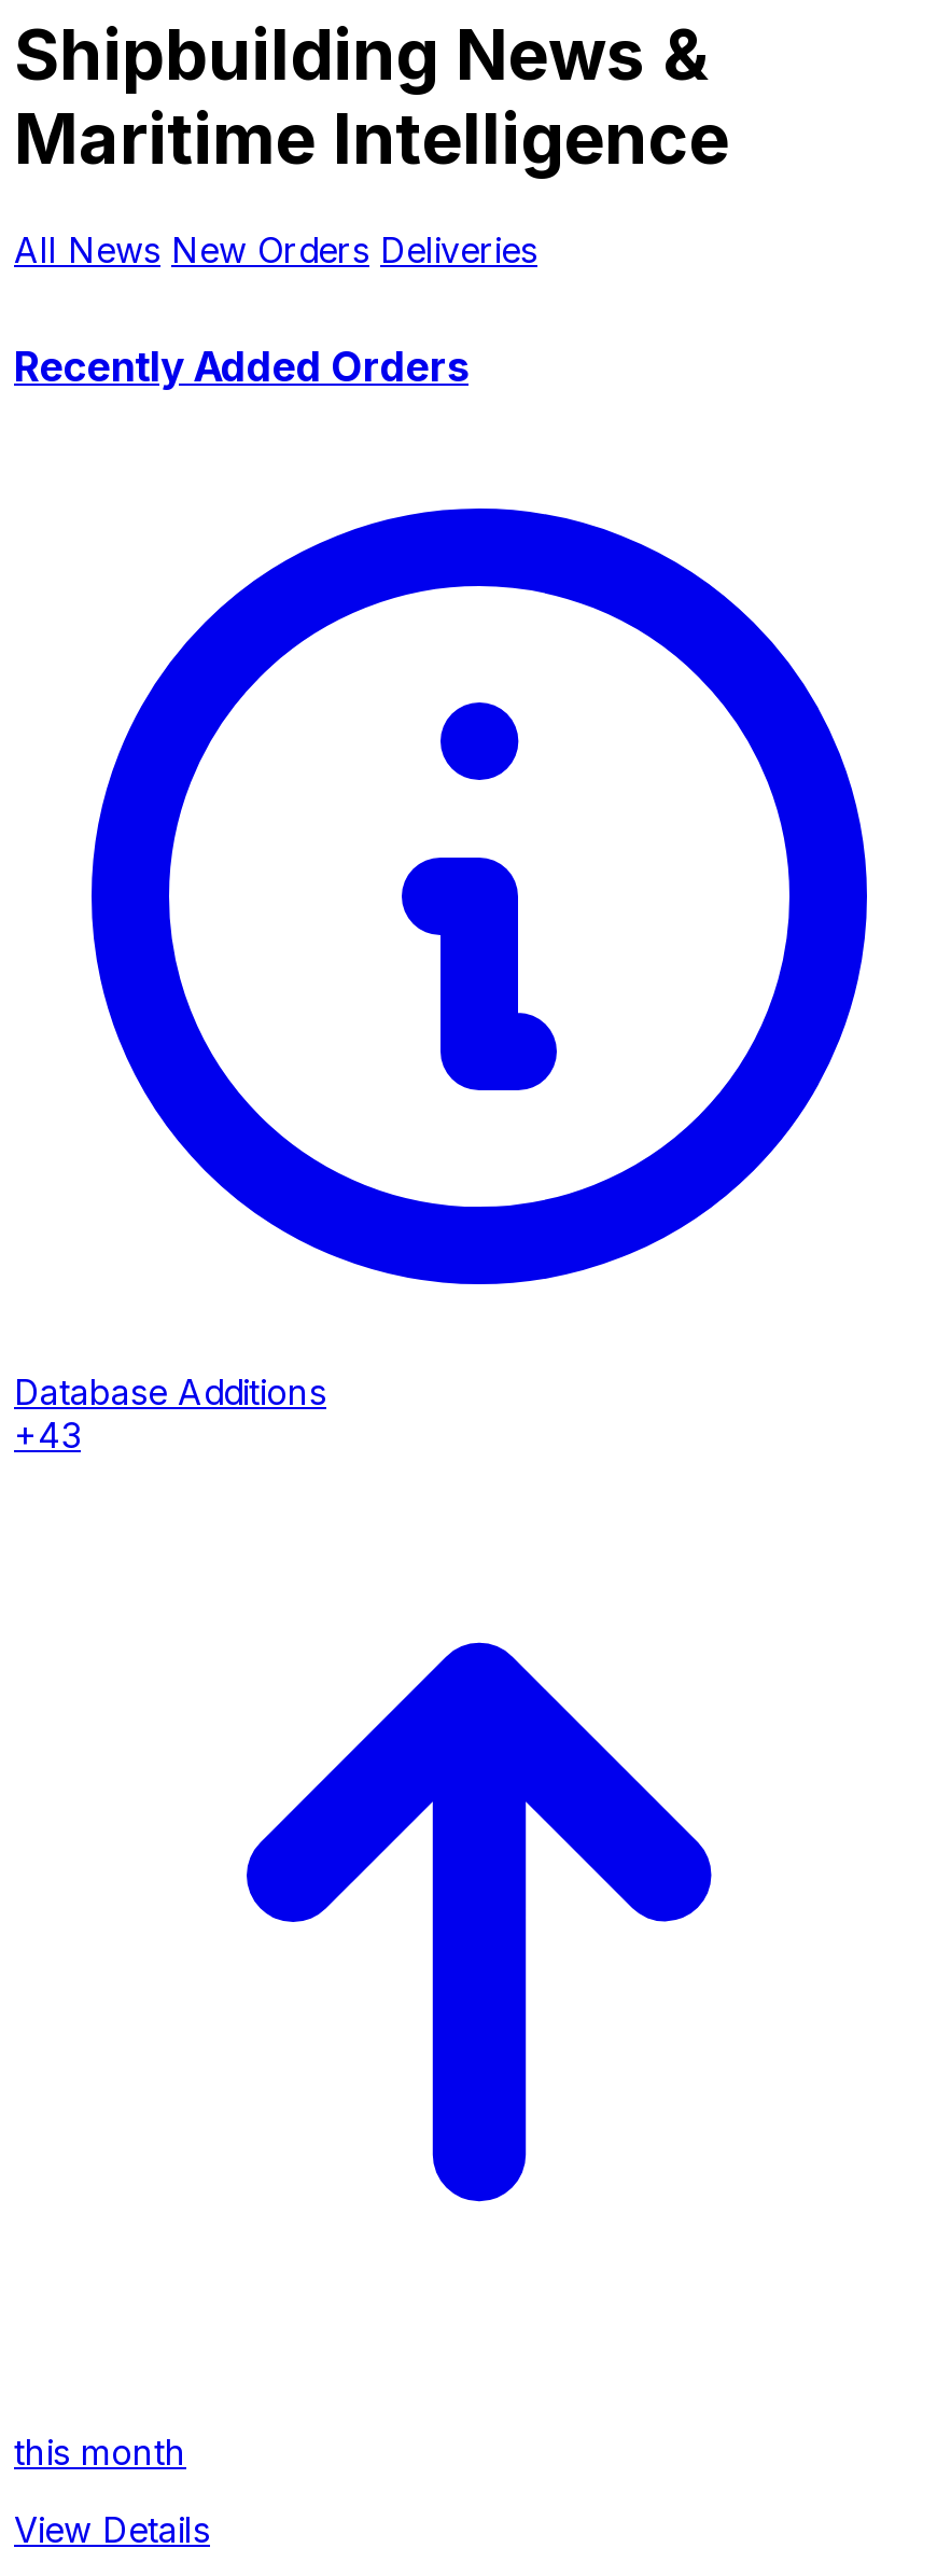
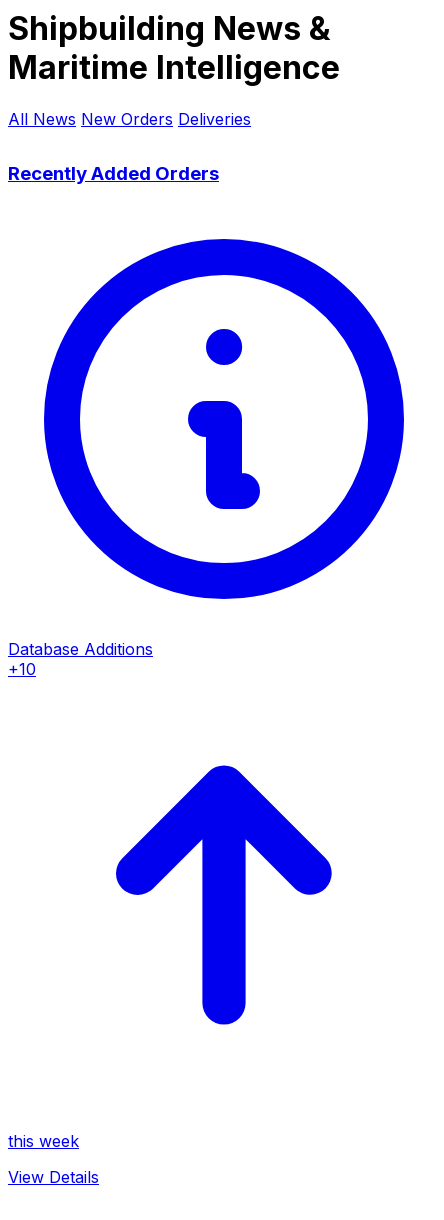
- +43
+ +10

- this month
+ this week
